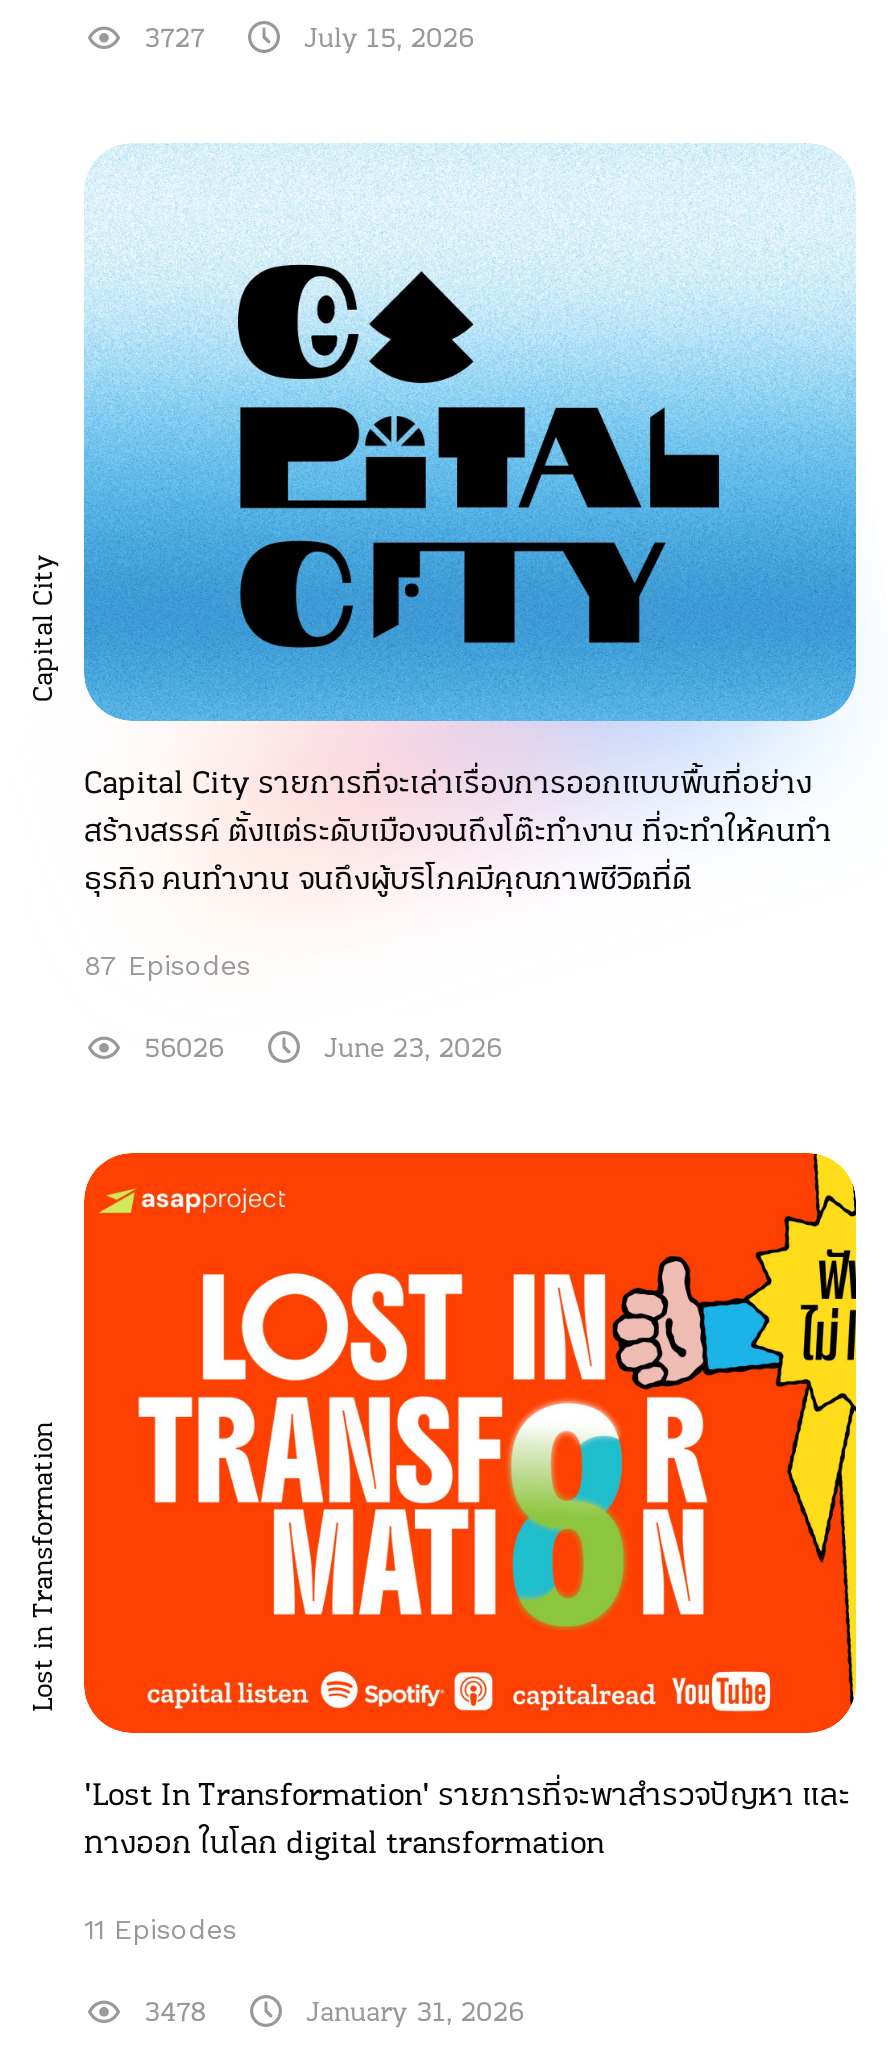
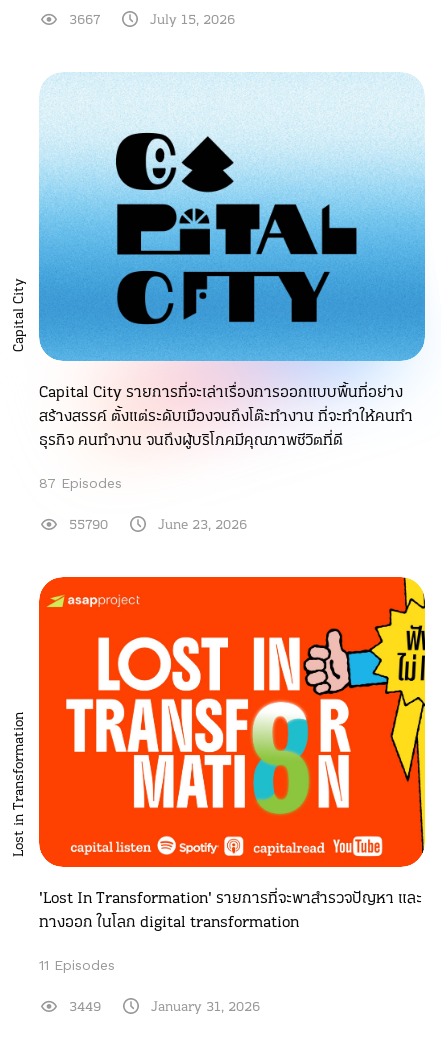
- 3727
+ 3667

- 56026
+ 55790

- 3478
+ 3449
